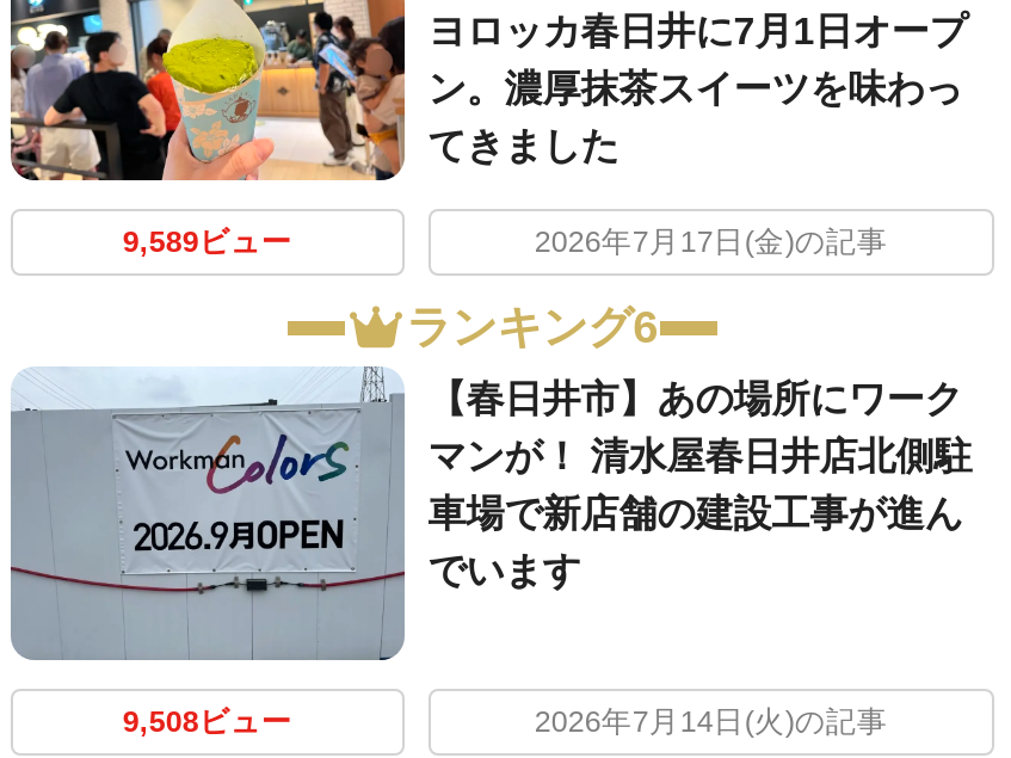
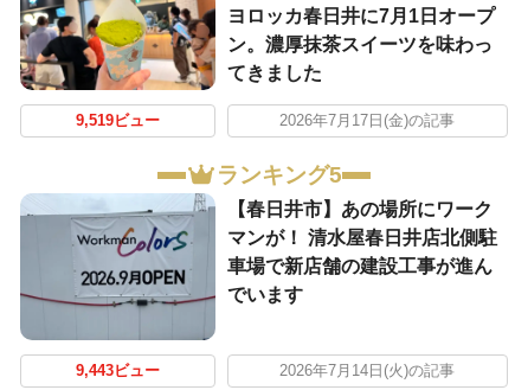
- 9,589ビュー
+ 9,519ビュー

- ランキング6
+ ランキング5

- 9,508ビュー
+ 9,443ビュー
